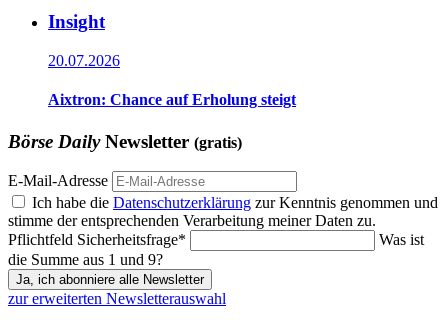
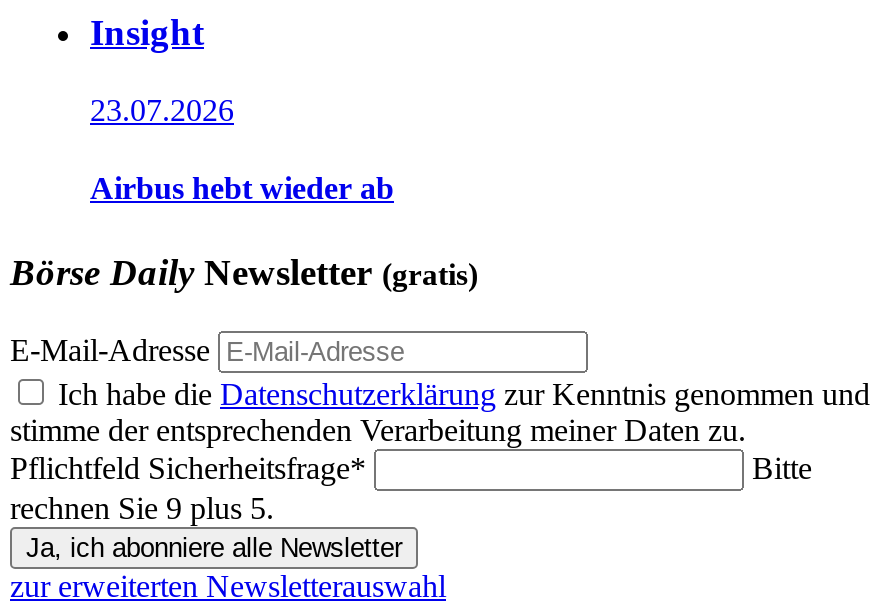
- 20.07.2026
+ 23.07.2026

- Aixtron: Chance auf Erholung steigt
+ Airbus hebt wieder ab

- Was ist
- die Summe aus 1 und 9?
+ Bitte
+ rechnen Sie 9 plus 5.
